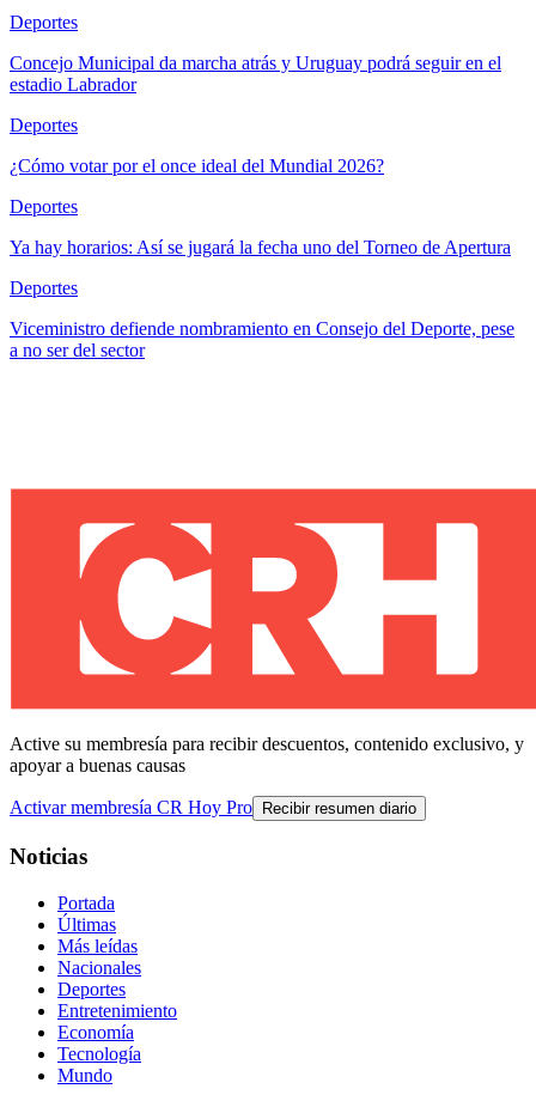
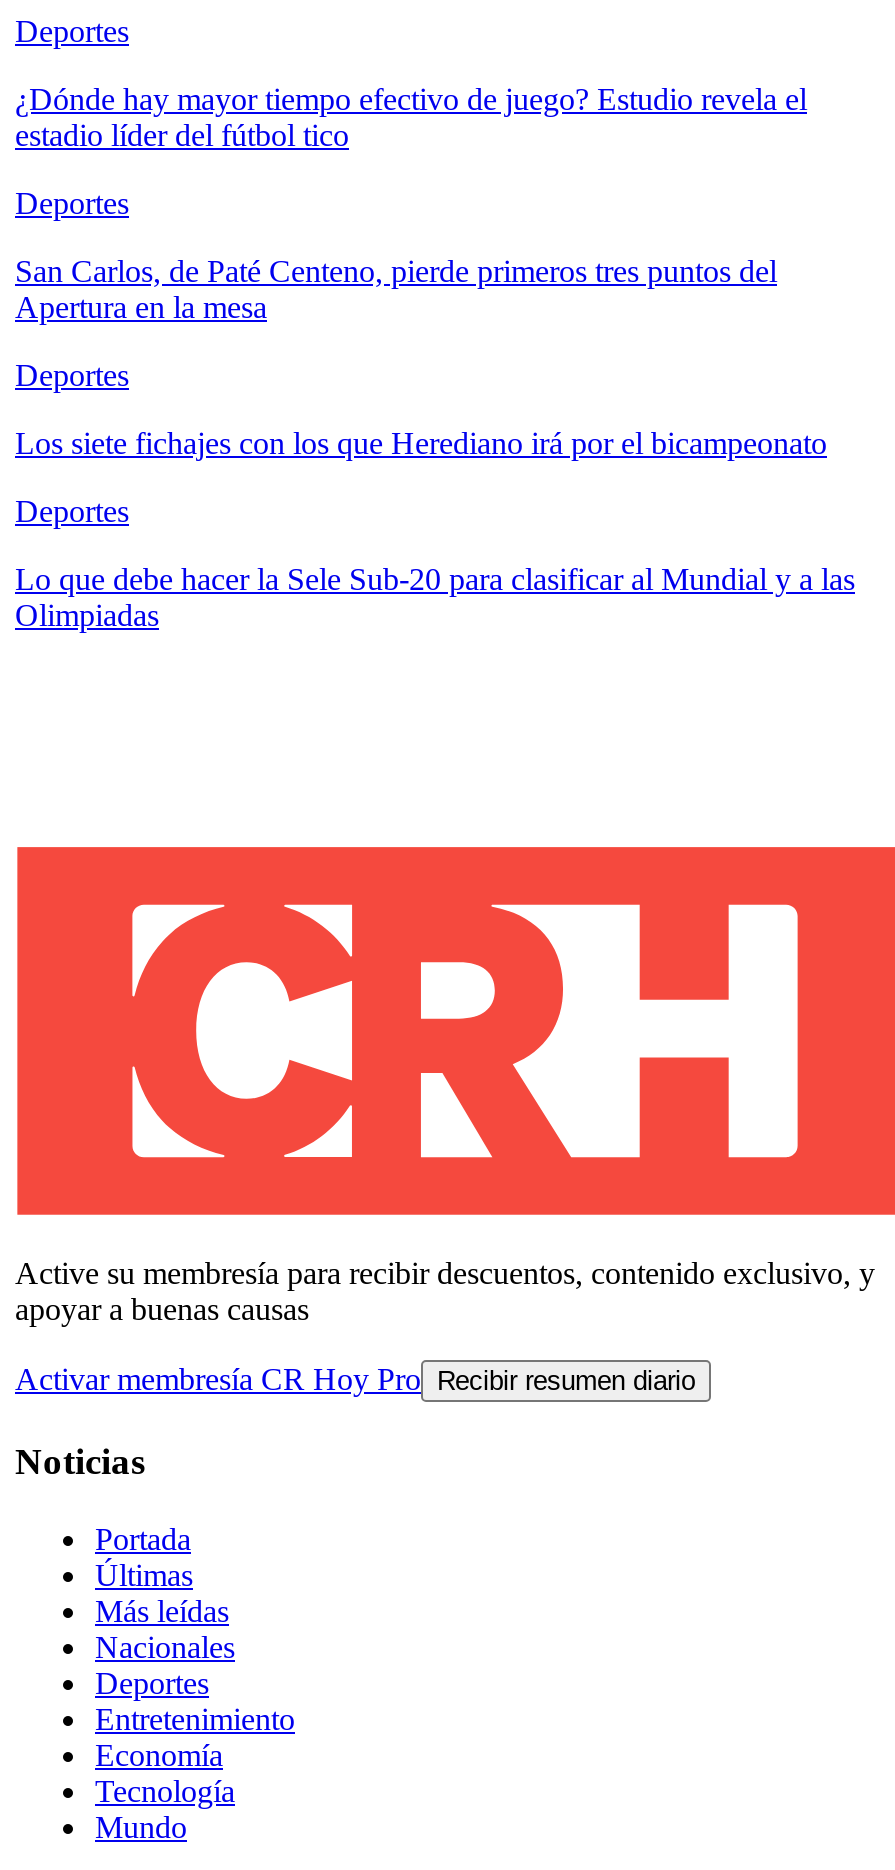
- Concejo Municipal da marcha atrás y Uruguay podrá seguir en el
- estadio Labrador
+ ¿Dónde hay mayor tiempo efectivo de juego? Estudio revela el
+ estadio líder del fútbol tico

- ¿Cómo votar por el once ideal del Mundial 2026?
+ San Carlos, de Paté Centeno, pierde primeros tres puntos del
+ Apertura en la mesa

- Ya hay horarios: Así se jugará la fecha uno del Torneo de Apertura
+ Los siete fichajes con los que Herediano irá por el bicampeonato

- Viceministro defiende nombramiento en Consejo del Deporte, pese
- a no ser del sector
+ Lo que debe hacer la Sele Sub-20 para clasificar al Mundial y a las
+ Olimpiadas
